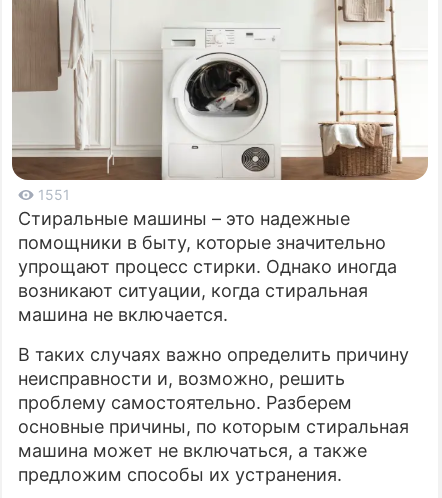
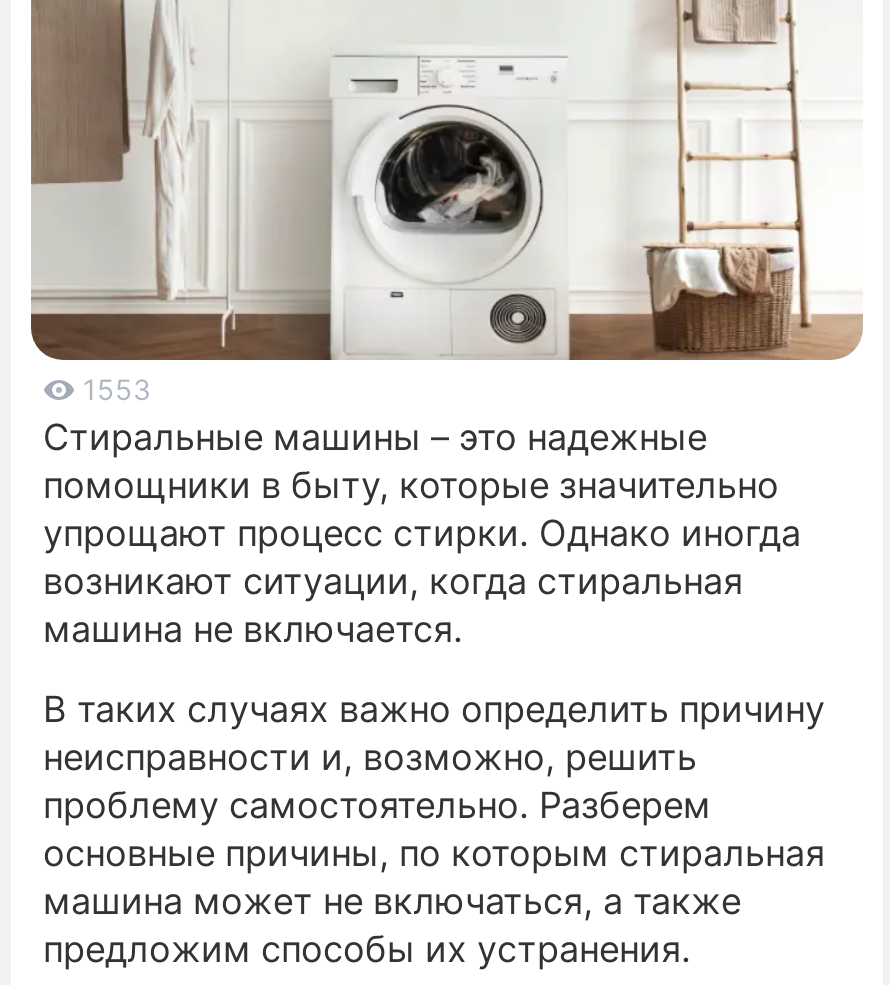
- 1551
+ 1553
